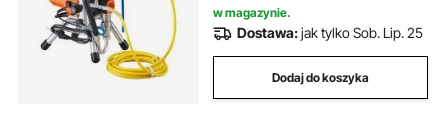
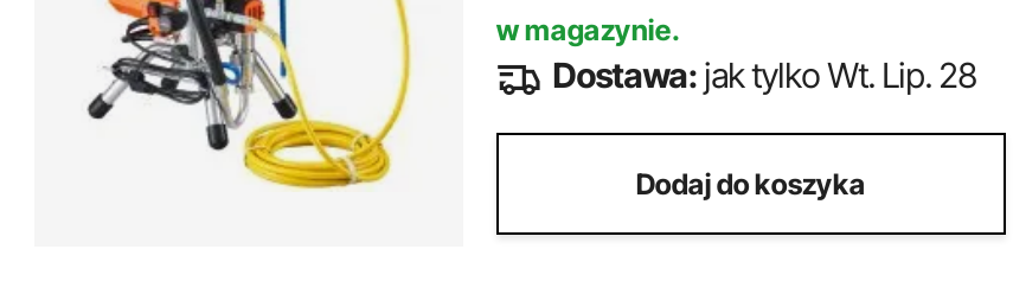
- Dostawa: jak tylko Sob. Lip. 25
+ Dostawa: jak tylko Wt. Lip. 28
